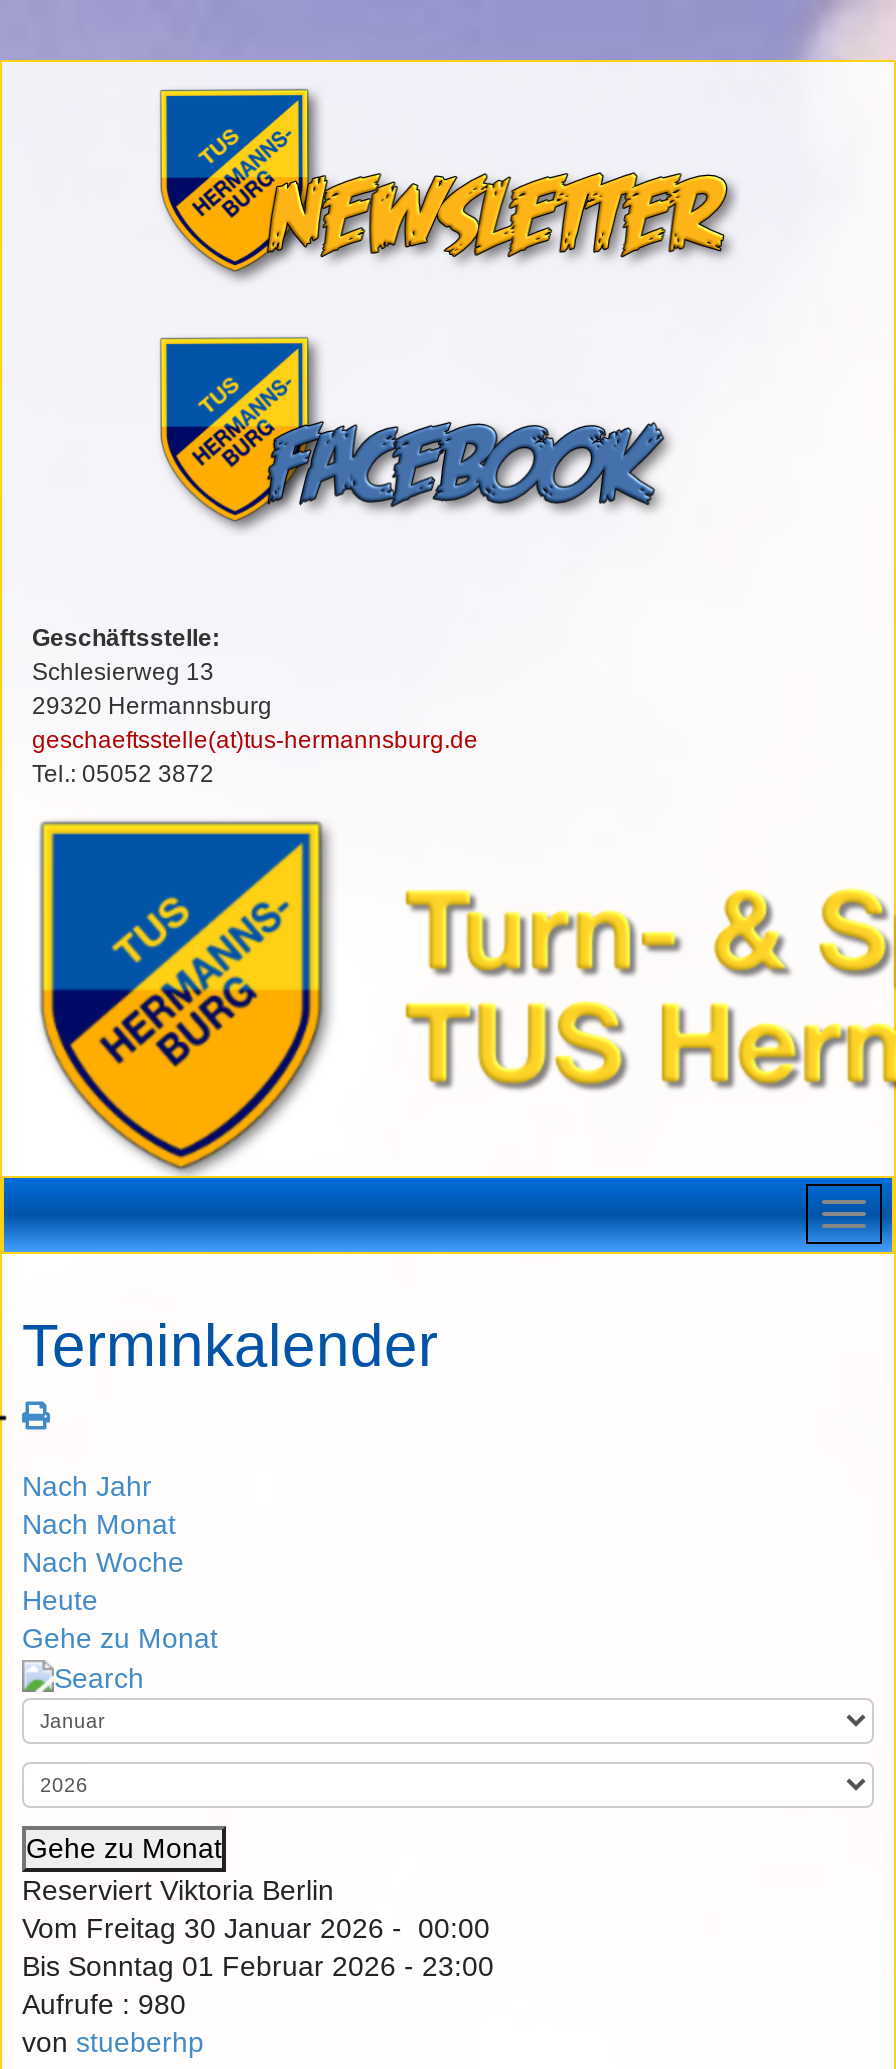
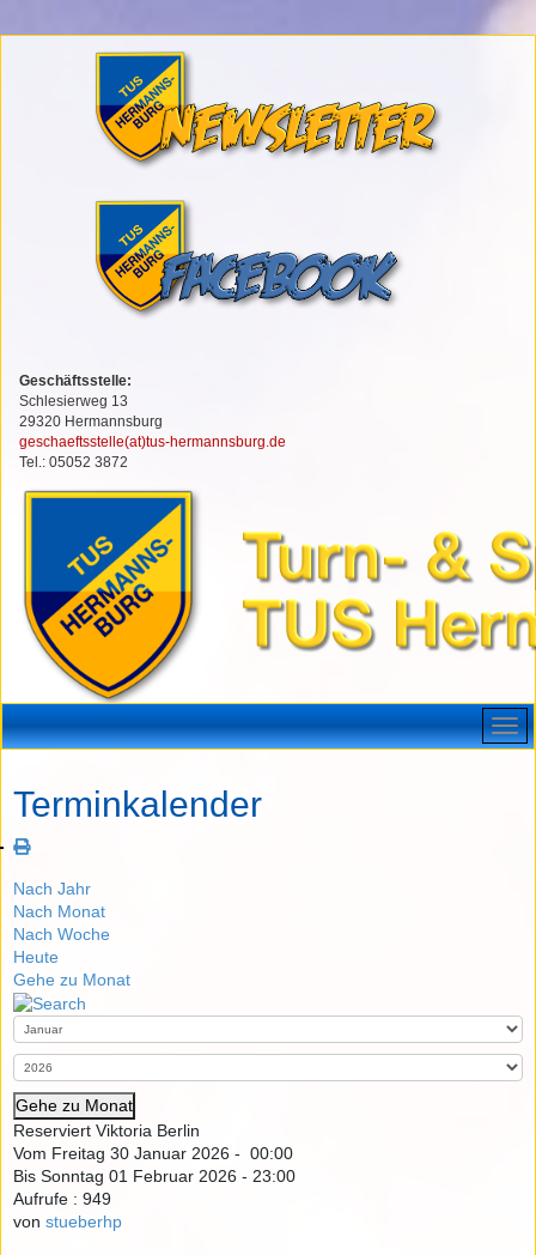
- Aufrufe: 980
+ Aufrufe: 949
